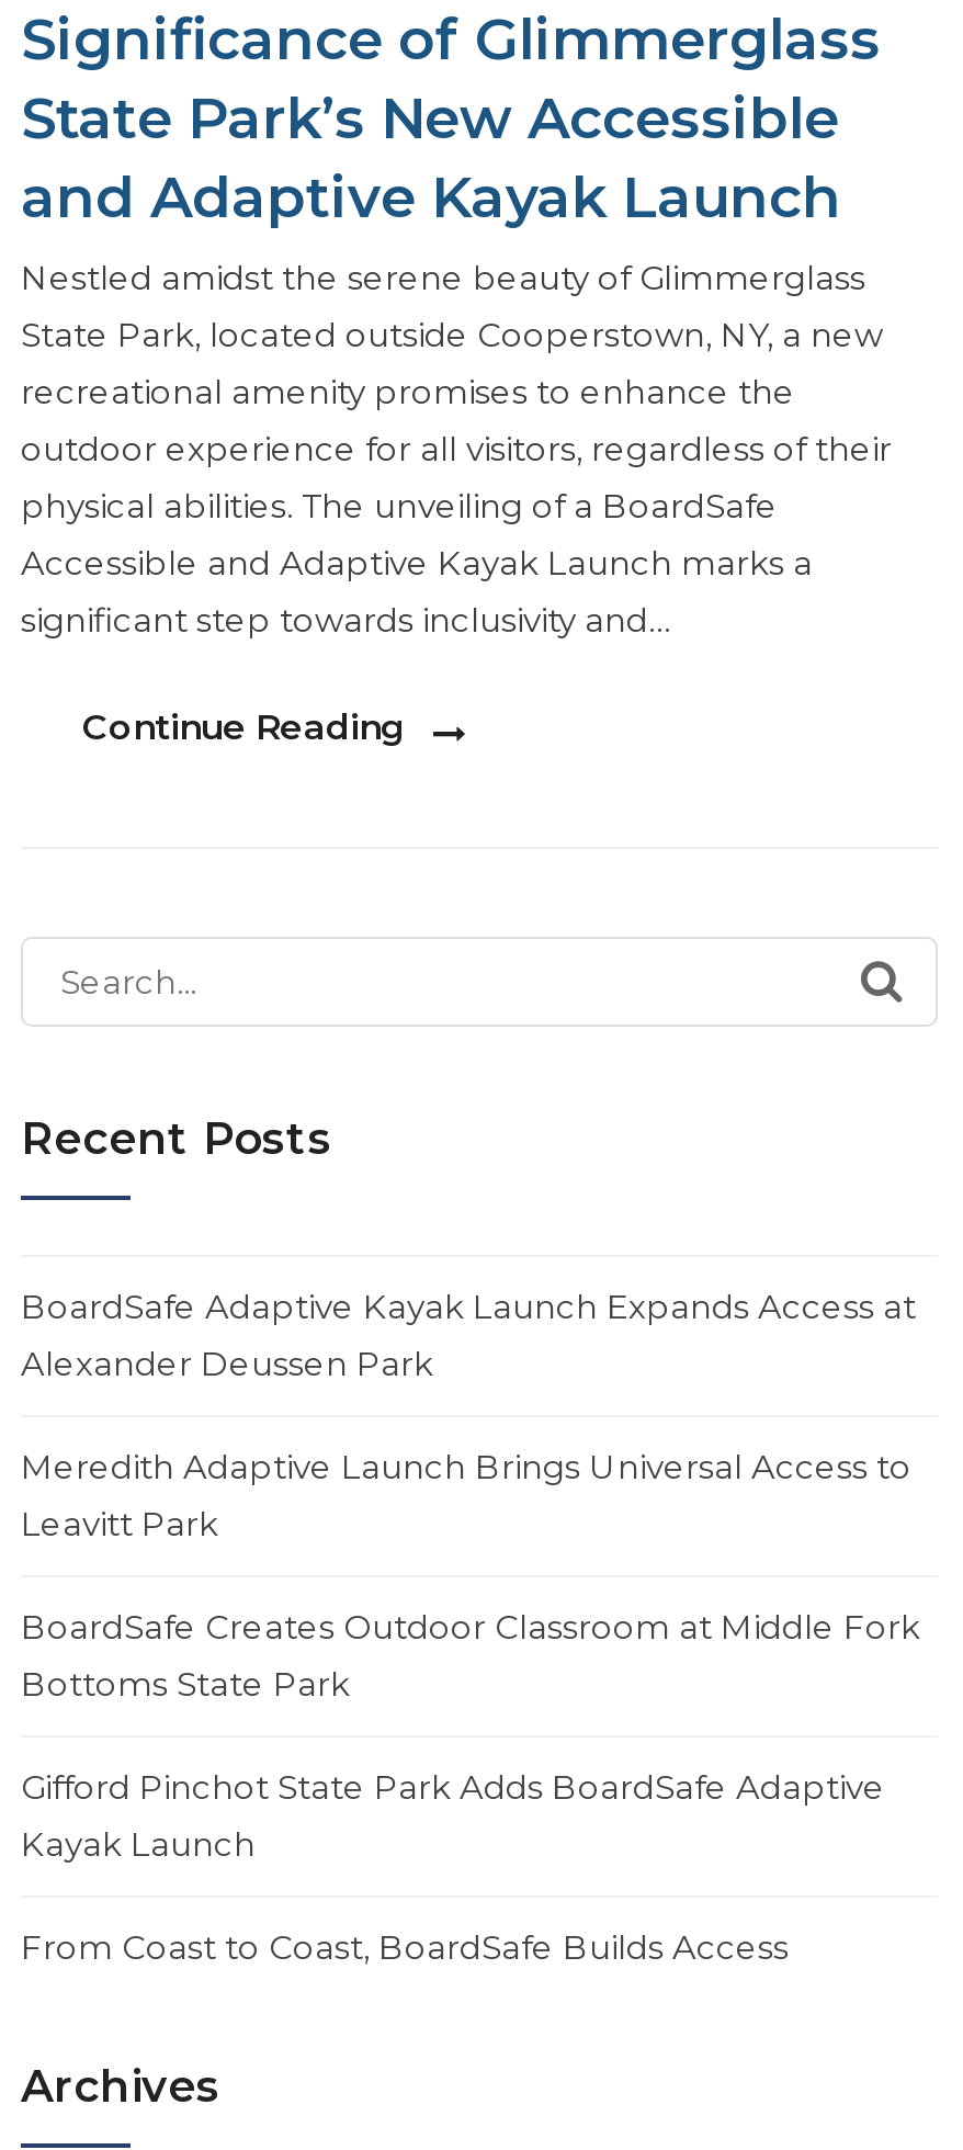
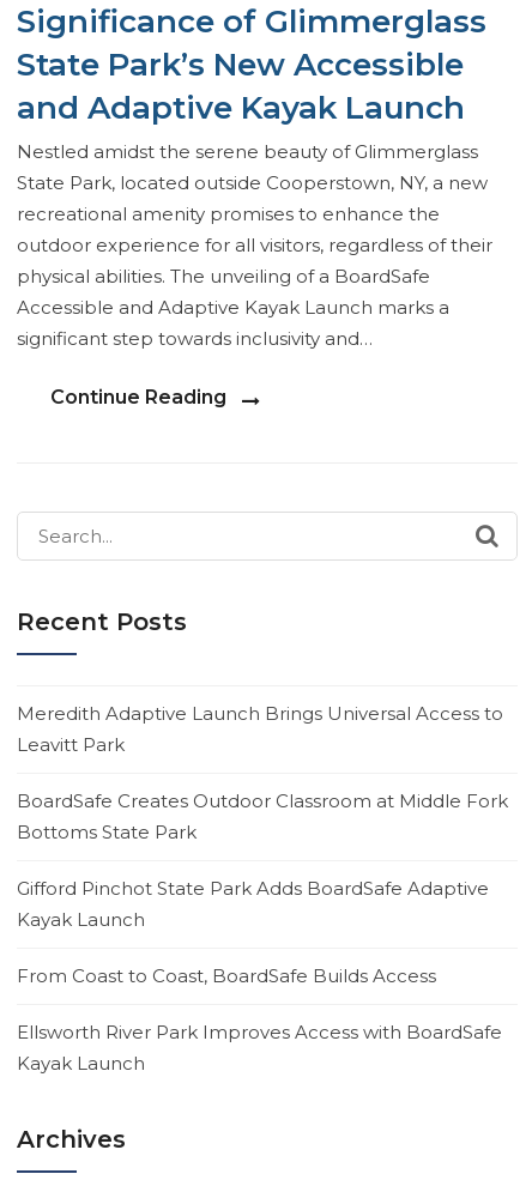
- BoardSafe Adaptive Kayak Launch Expands Access at
- Alexander Deussen Park

moved up: Meredith Adaptive Launch Brings Universal Access to | Leavitt Park | BoardSafe Creates Outdoor Classroom at Middle Fork | Bottoms State Park | Gifford Pinchot State Park Adds BoardSafe Adaptive | Kayak Launch | From Coast to Coast, BoardSafe Builds Access

+ Ellsworth River Park Improves Access with BoardSafe
+ Kayak Launch
